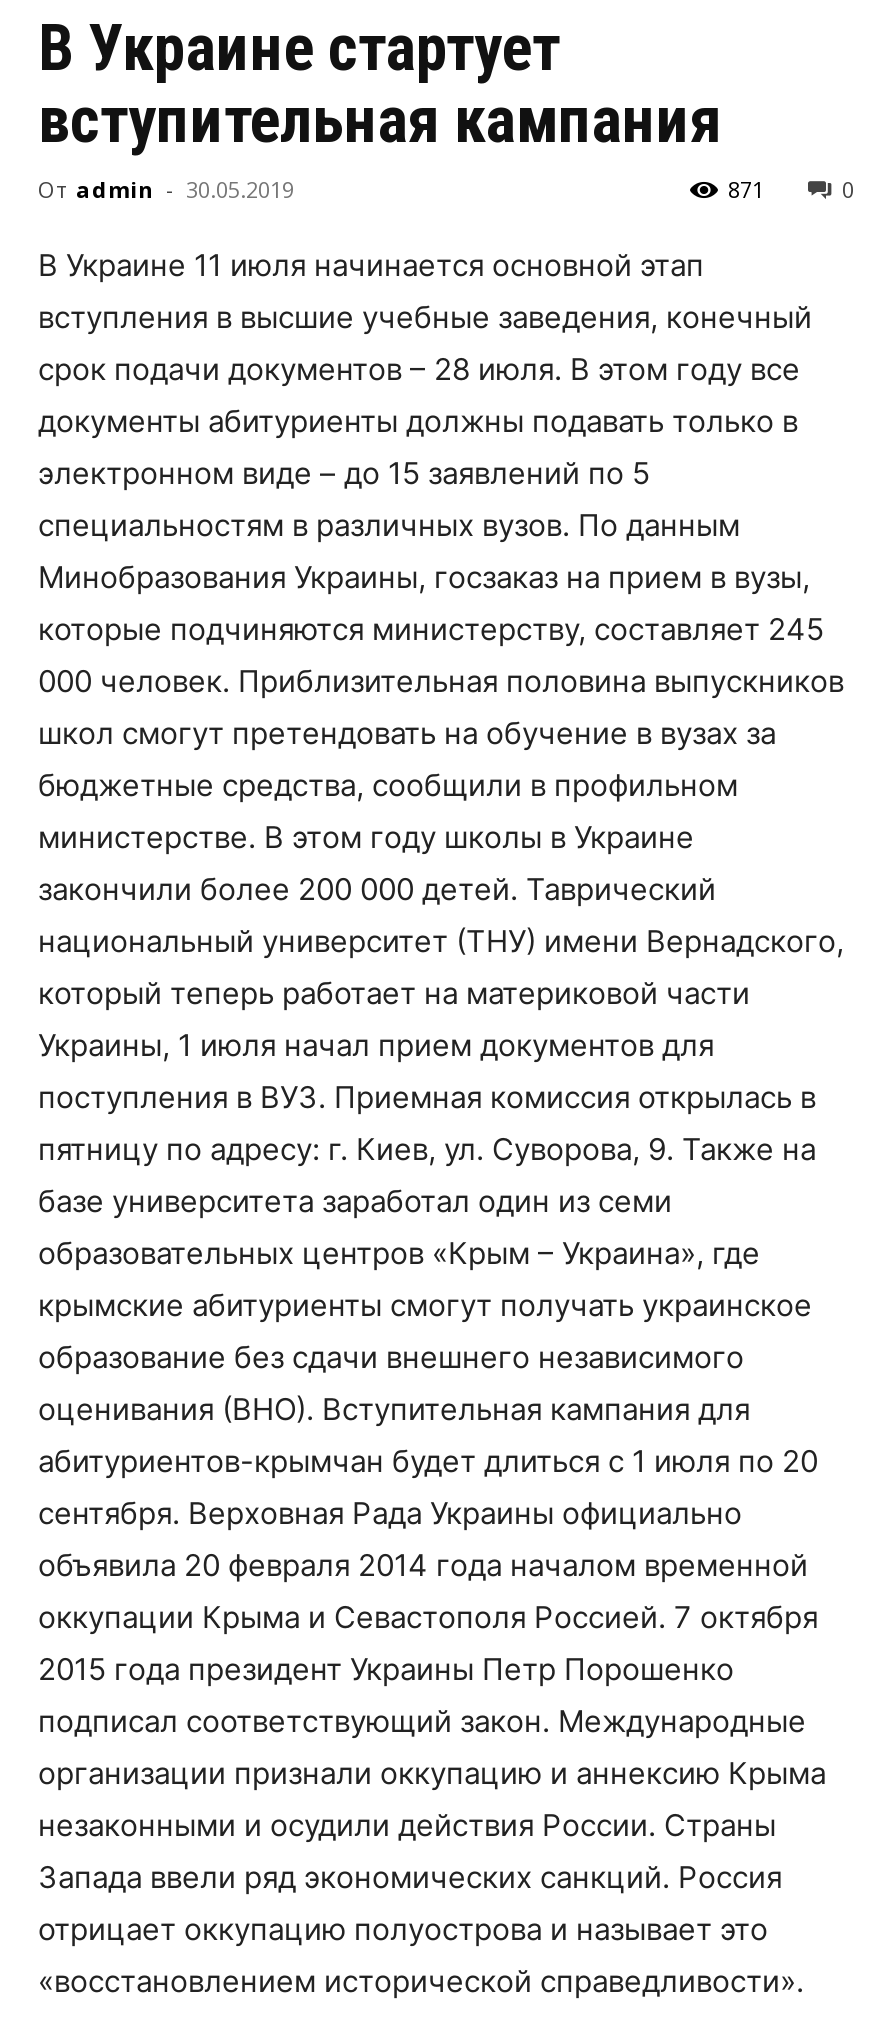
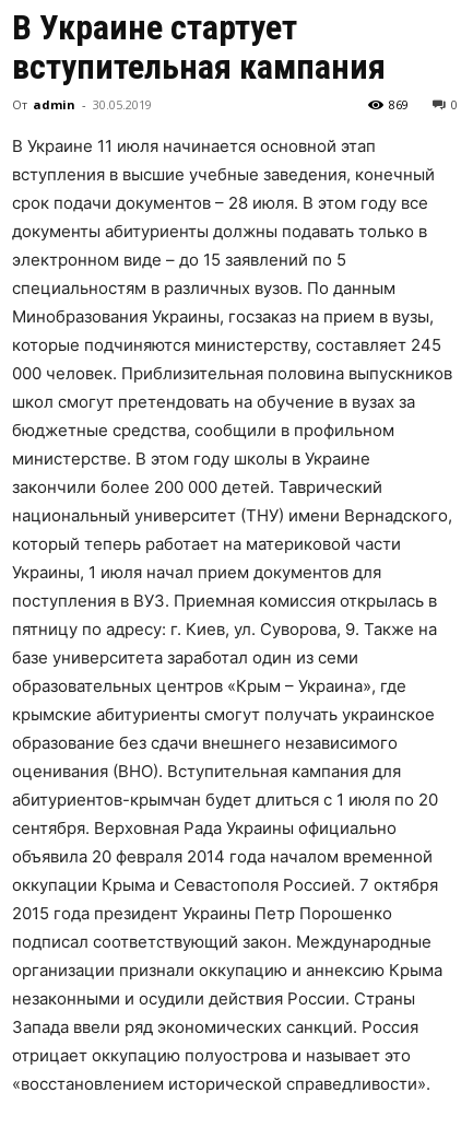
- 871
+ 869
